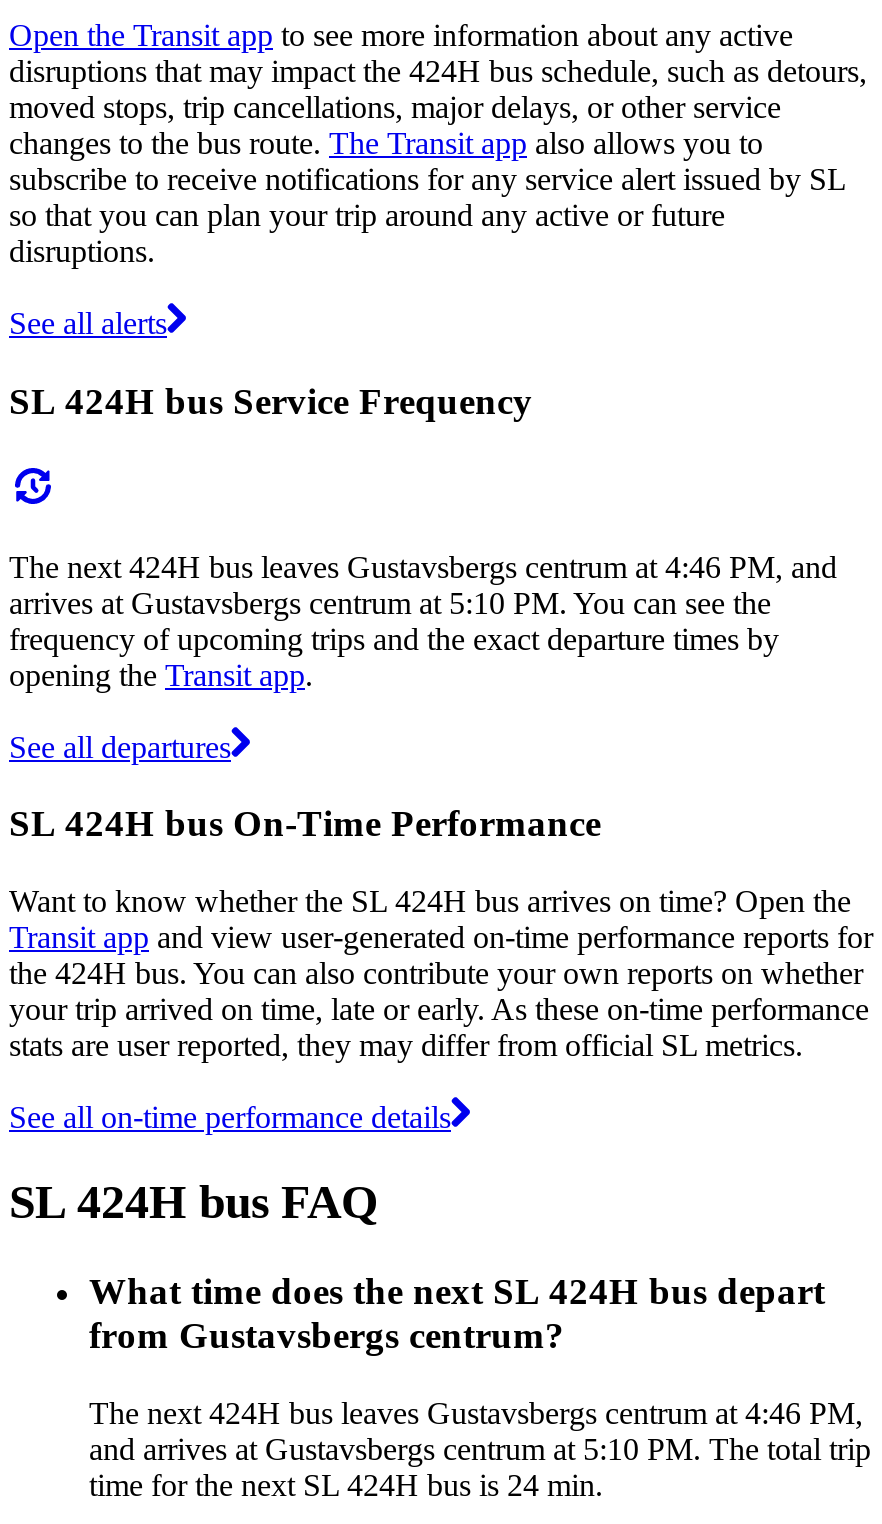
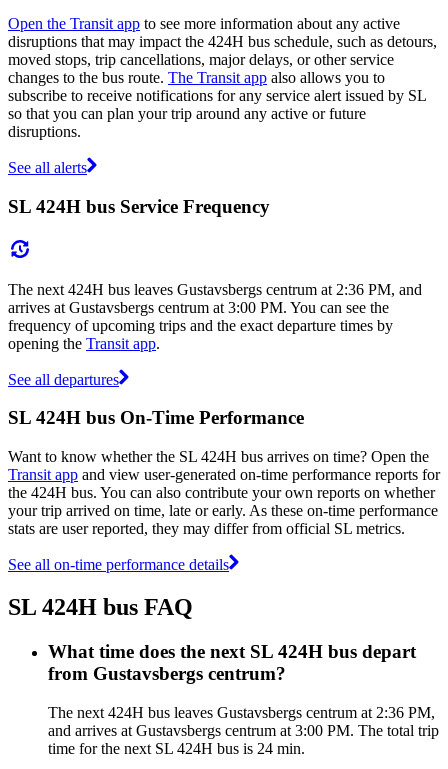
- The next 424H bus leaves Gustavsbergs centrum at 4:46 PM, and
+ The next 424H bus leaves Gustavsbergs centrum at 2:36 PM, and

- arrives at Gustavsbergs centrum at 5:10 PM. You can see the
+ arrives at Gustavsbergs centrum at 3:00 PM. You can see the

- The next 424H bus leaves Gustavsbergs centrum at 4:46 PM,
+ The next 424H bus leaves Gustavsbergs centrum at 2:36 PM,

- and arrives at Gustavsbergs centrum at 5:10 PM. The total trip
+ and arrives at Gustavsbergs centrum at 3:00 PM. The total trip
